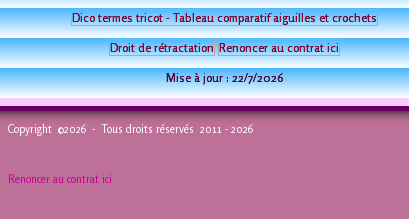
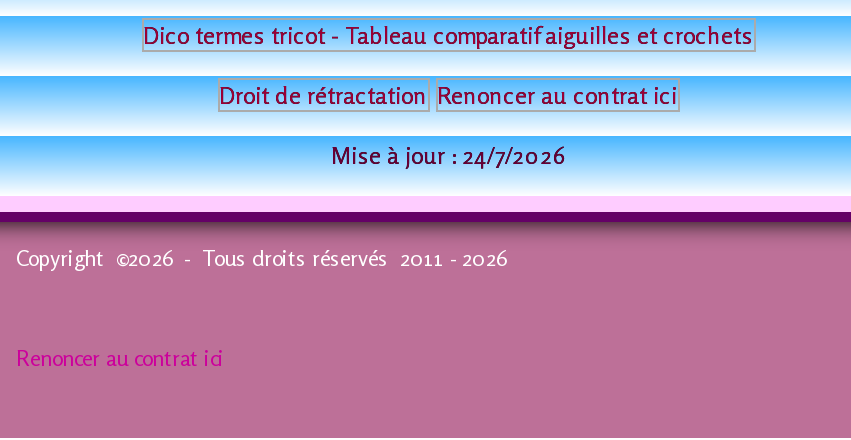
- Mise à jour : 22/7/2026
+ Mise à jour : 24/7/2026
